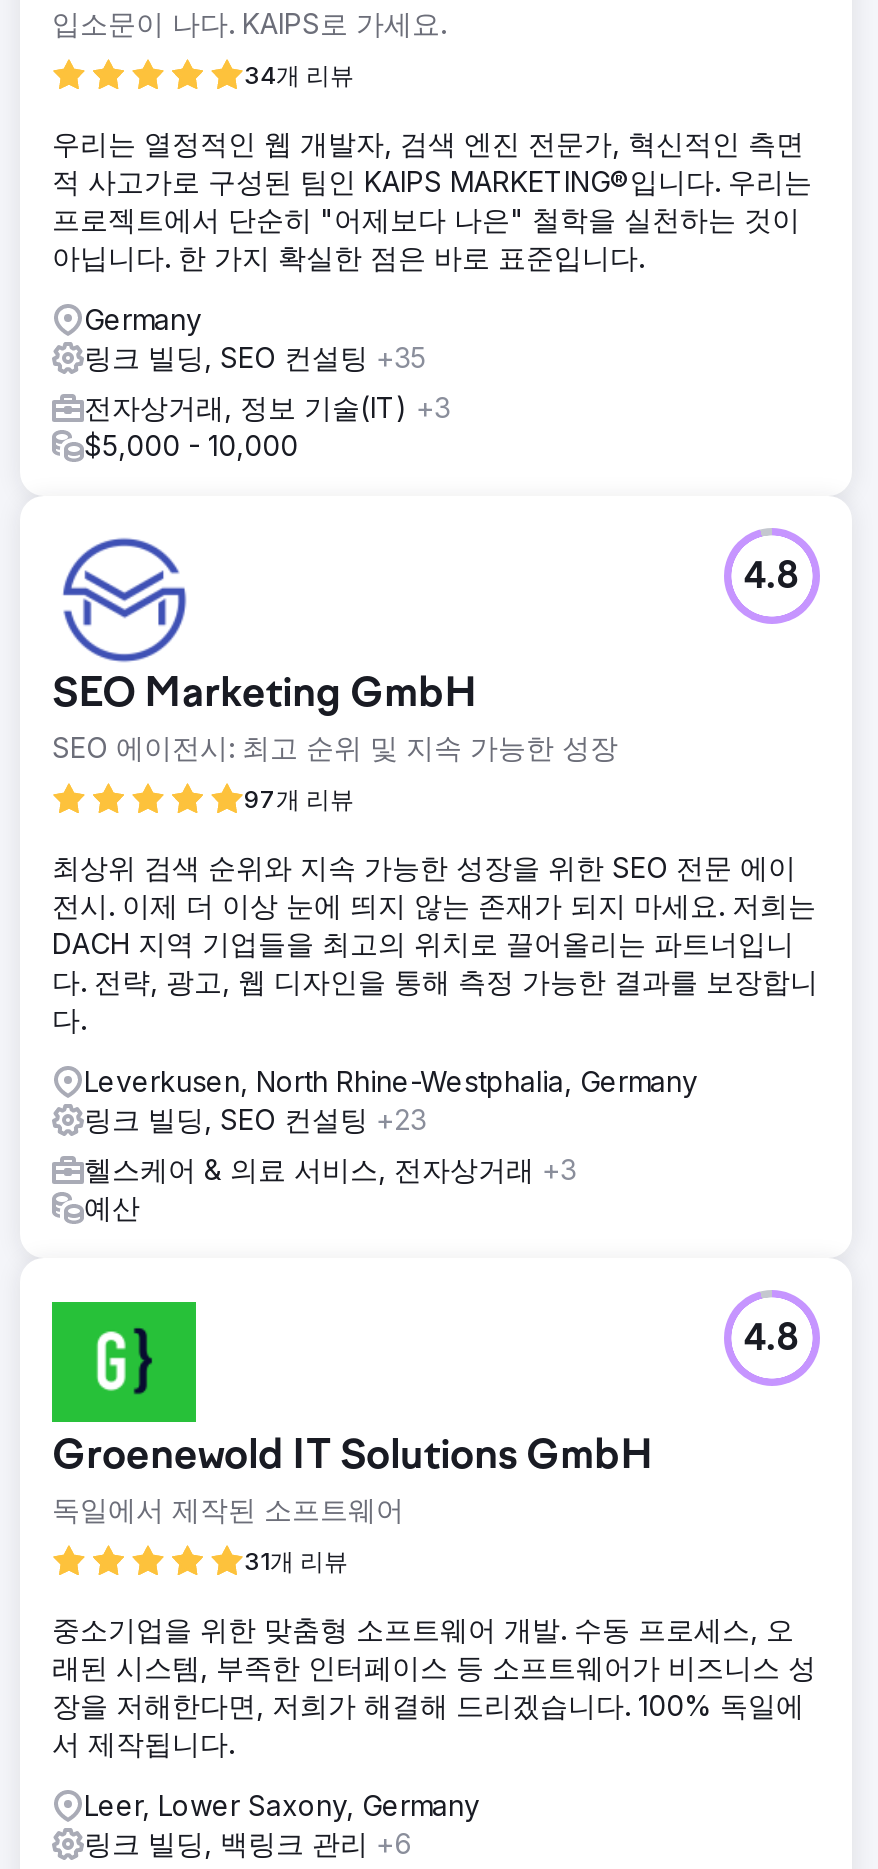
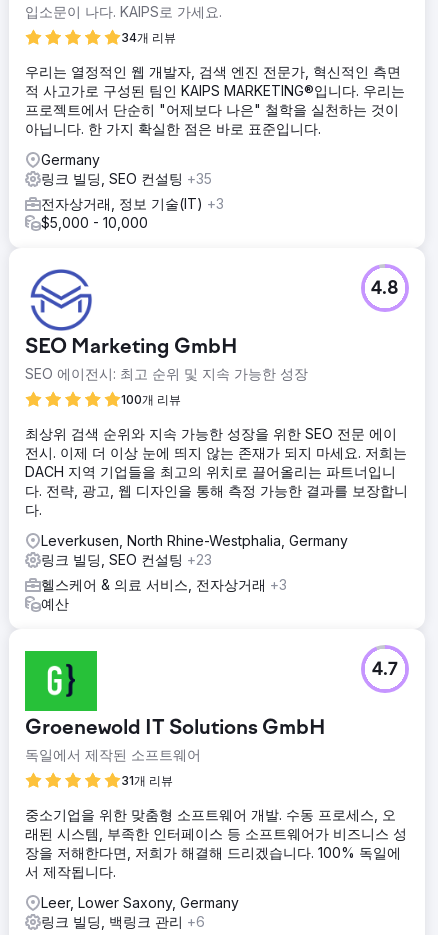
- 97개 리뷰
+ 100개 리뷰

- 4.8
+ 4.7
